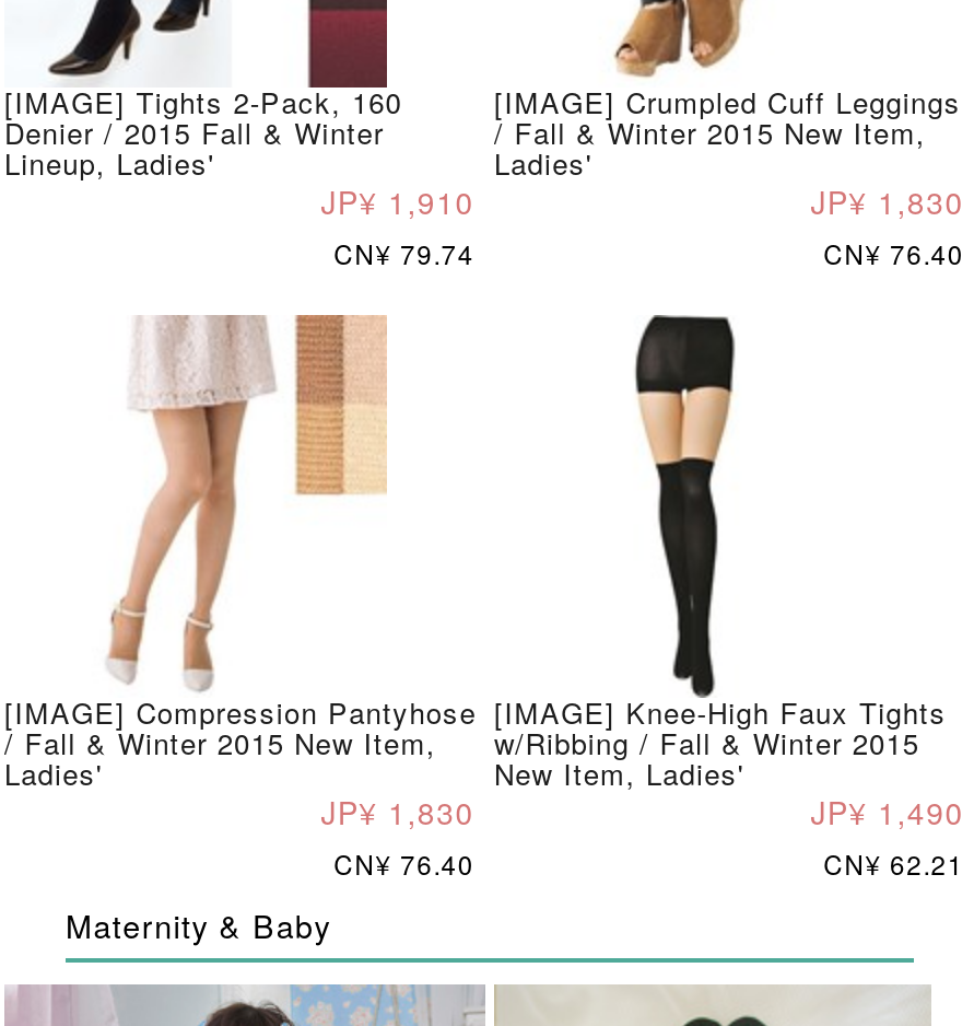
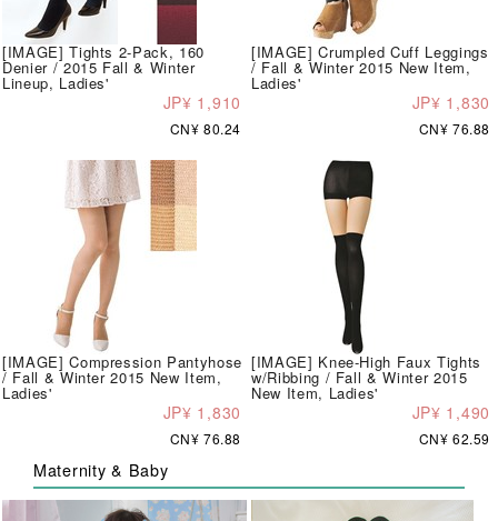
- CN¥ 79.74
+ CN¥ 80.24

- CN¥ 76.40
+ CN¥ 76.88

- CN¥ 76.40
+ CN¥ 76.88

- CN¥ 62.21
+ CN¥ 62.59
